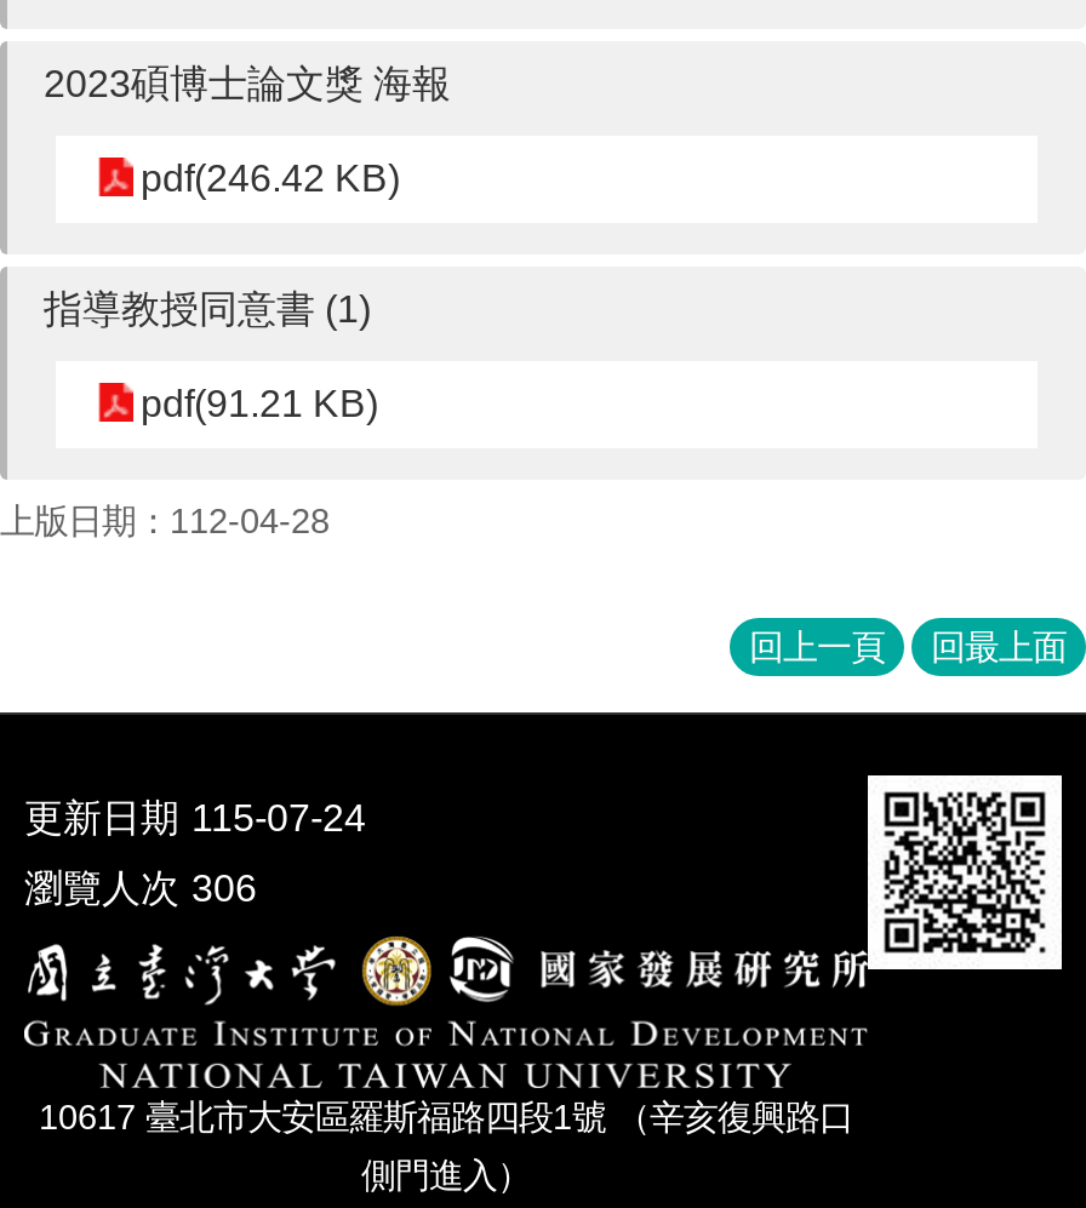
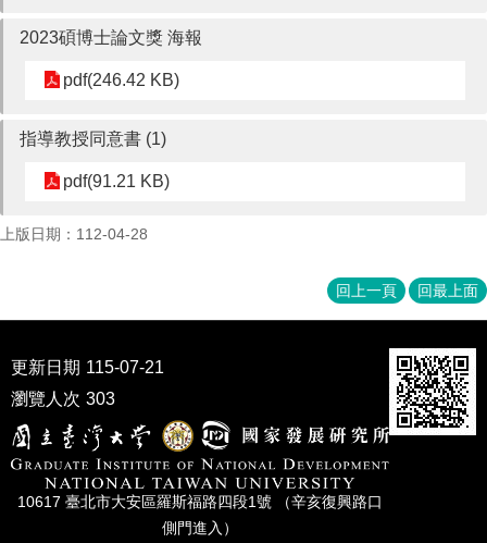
- 更新日期 115-07-24
+ 更新日期 115-07-21

- 瀏覽人次 306
+ 瀏覽人次 303
